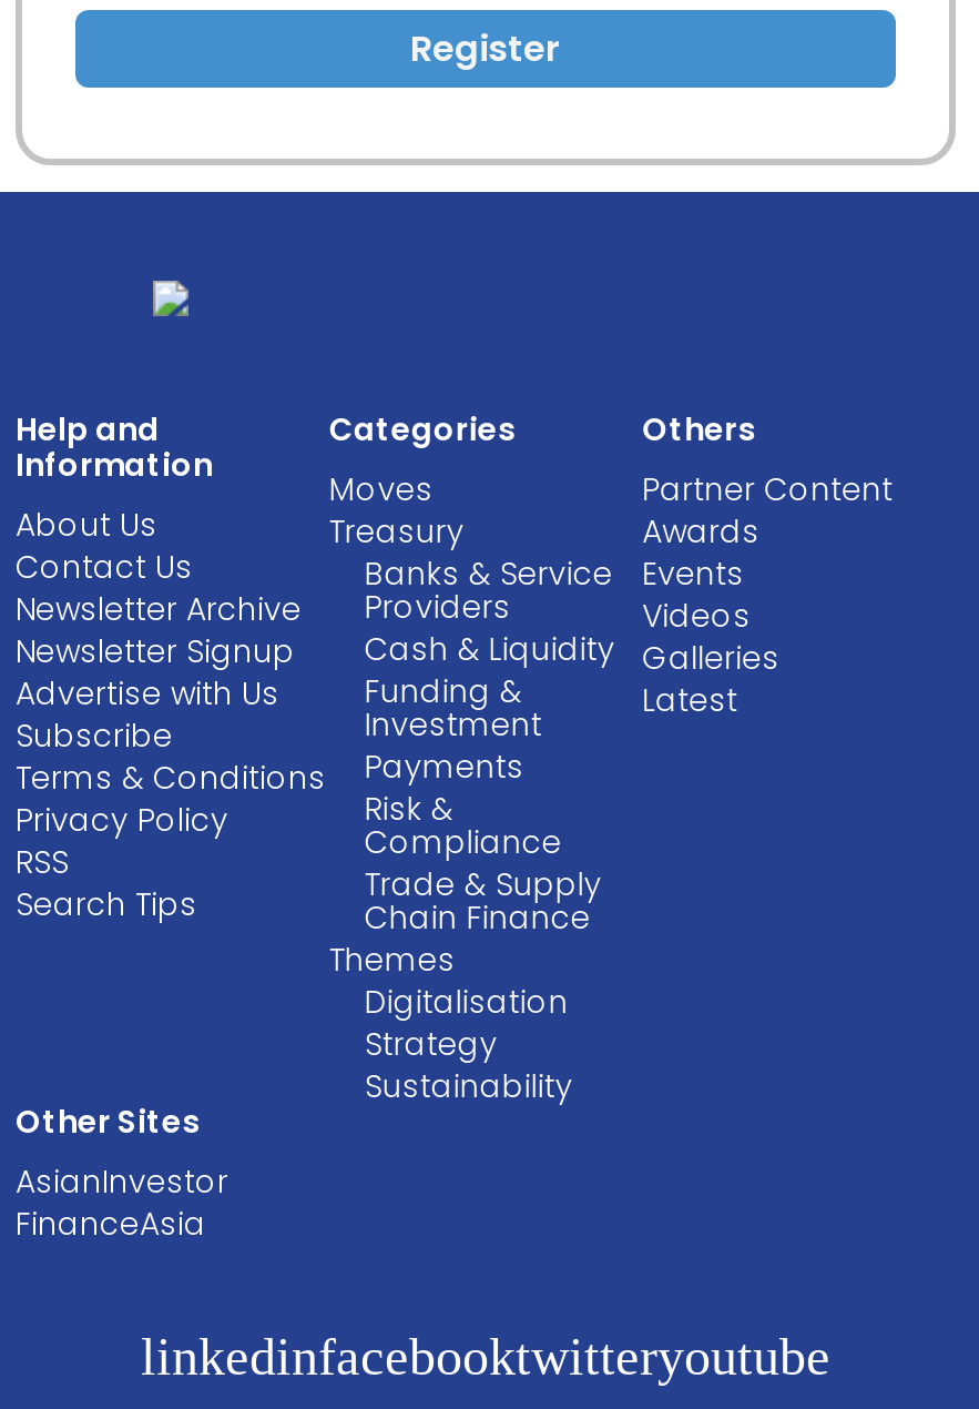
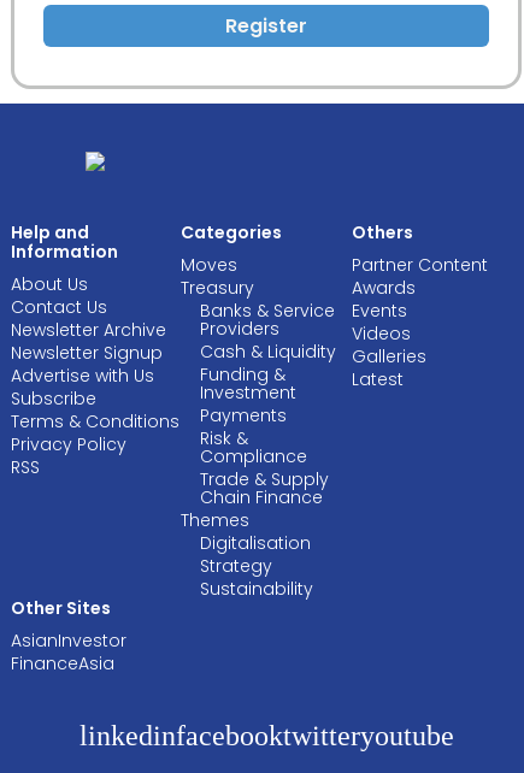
- Search Tips
